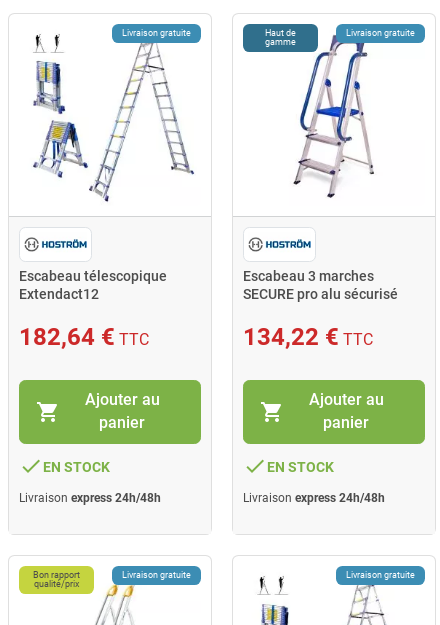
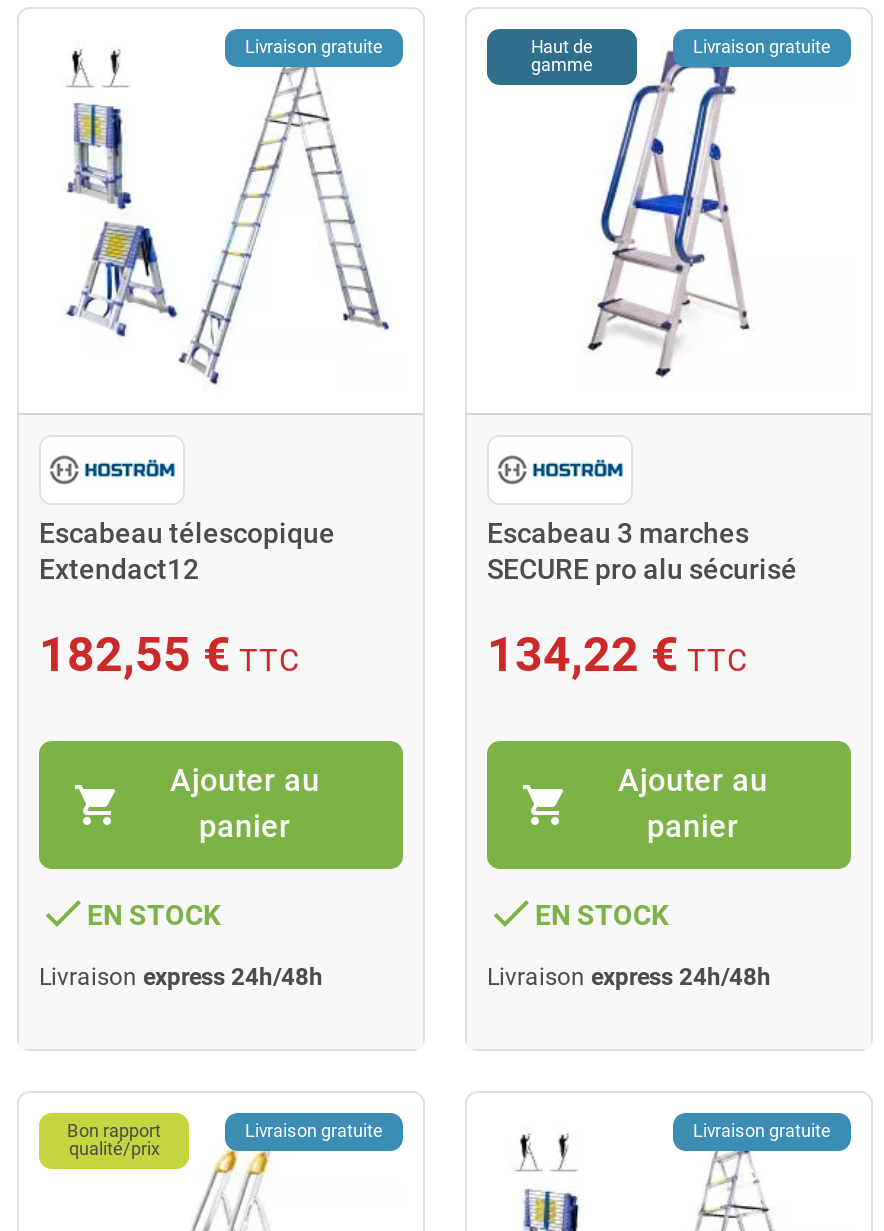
- 182,64 € TTC
+ 182,55 € TTC
